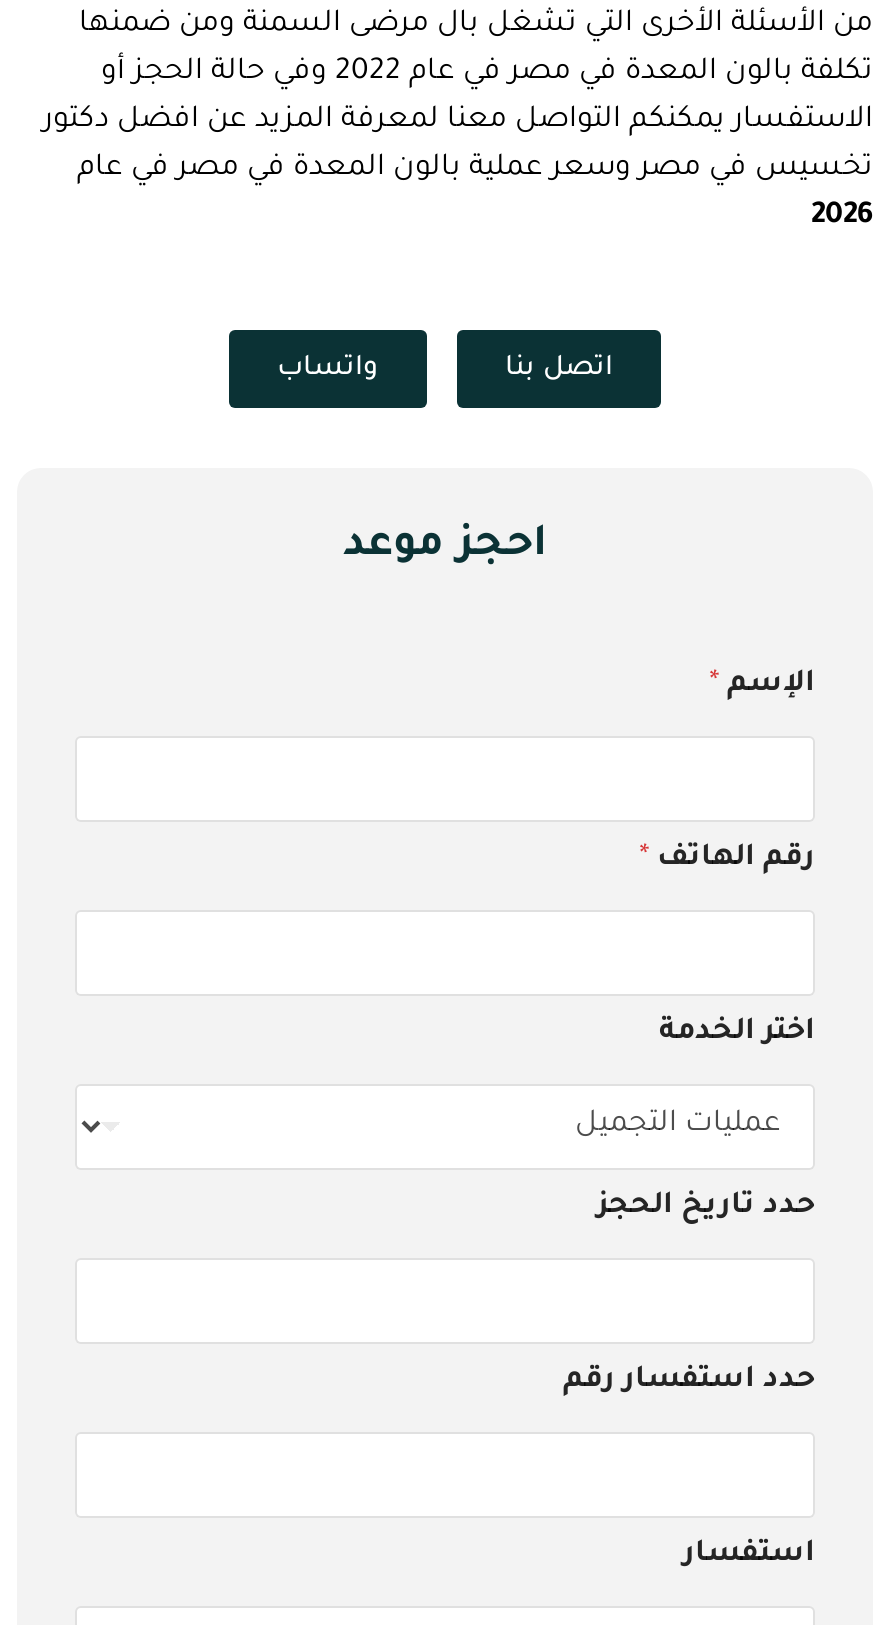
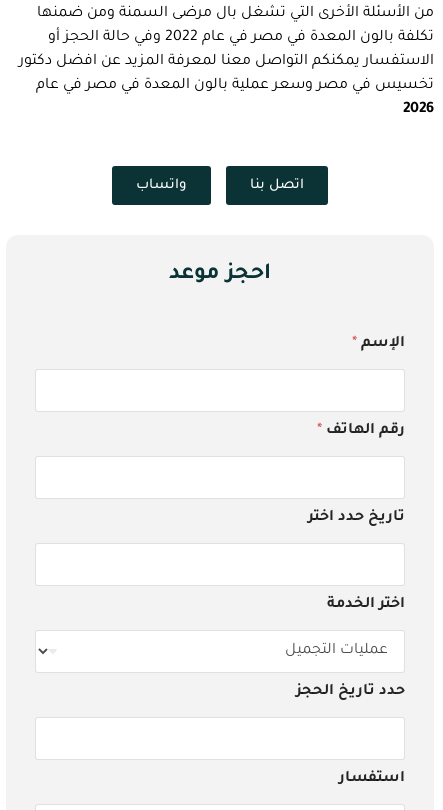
+ تاريخ حدد اختر

moved down: اختر الخدمة | حدد تاريخ الحجز

- حدد استفسار رقم
